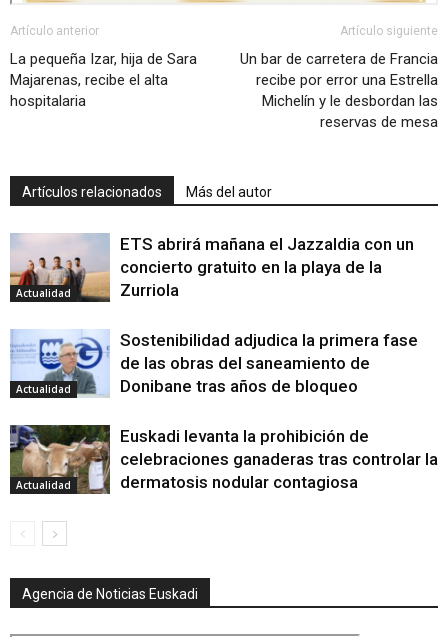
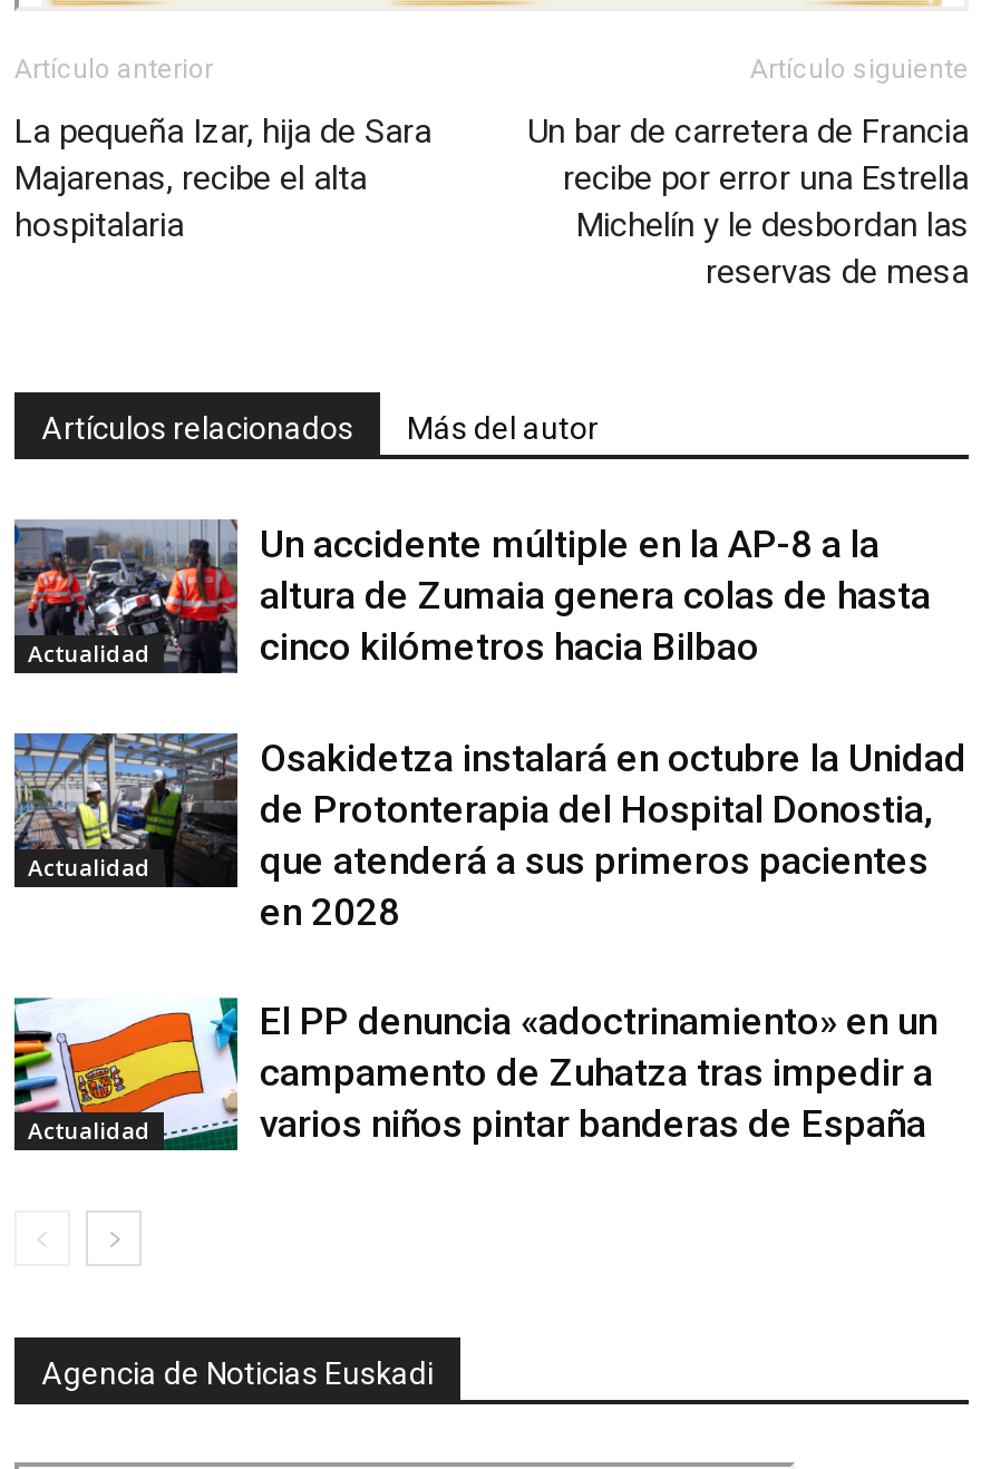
- [image]
- ETS abrirá mañana el Jazzaldia con un
- concierto gratuito en la playa de la
- Zurriola
+ [image]
+ Un accidente múltiple en la AP-8 a la
+ altura de Zumaia genera colas de hasta
+ cinco kilómetros hacia Bilbao

- [image]
- Sostenibilidad adjudica la primera fase
- de las obras del saneamiento de
- Donibane tras años de bloqueo
+ [image]
+ Osakidetza instalará en octubre la Unidad
+ de Protonterapia del Hospital Donostia,
+ que atenderá a sus primeros pacientes
+ en 2028

- [image]
- Euskadi levanta la prohibición de
- celebraciones ganaderas tras controlar la
- dermatosis nodular contagiosa
+ [image]
+ El PP denuncia «adoctrinamiento» en un
+ campamento de Zuhatza tras impedir a
+ varios niños pintar banderas de España
